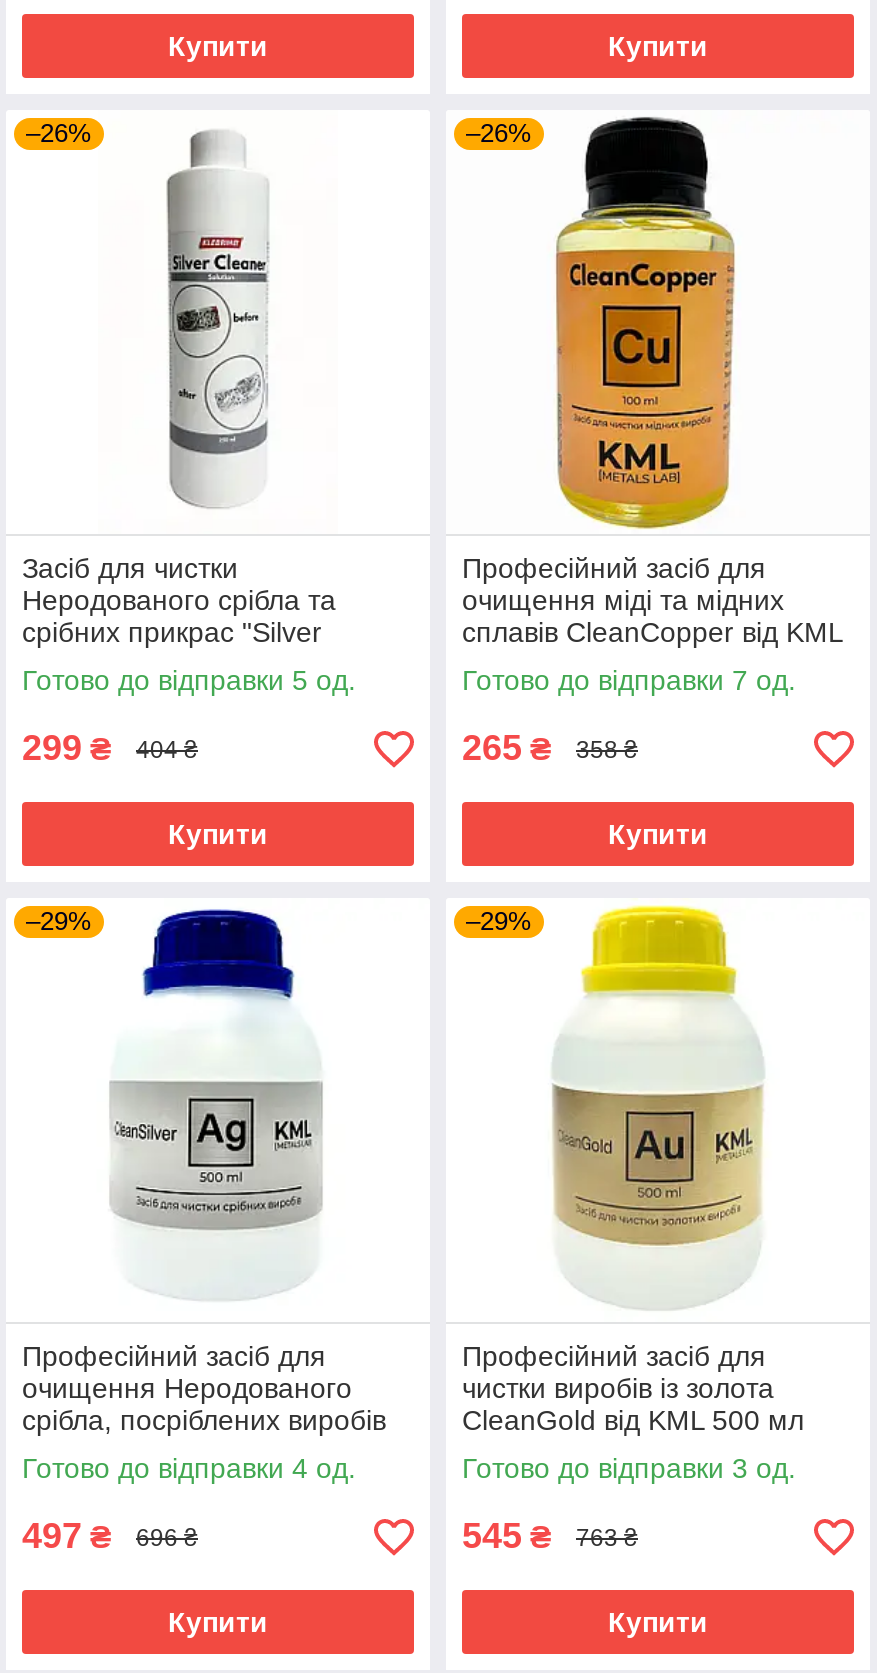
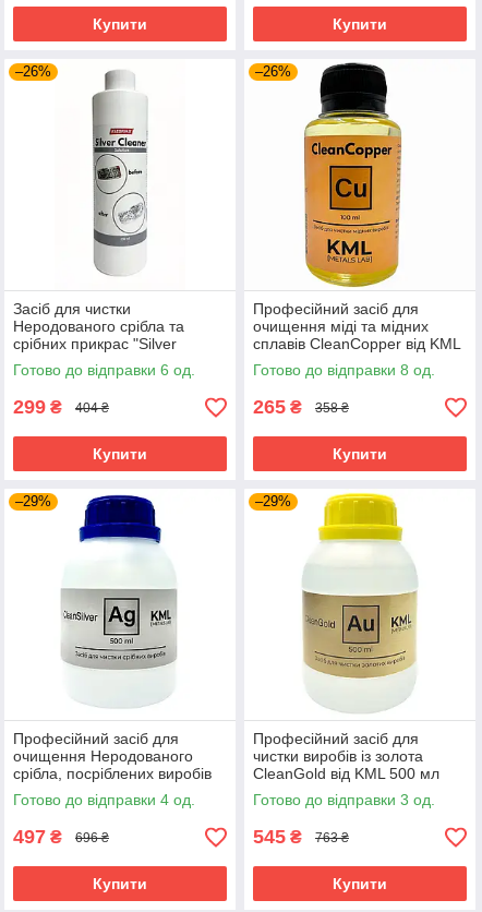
- Готово до відправки 5 од.
+ Готово до відправки 6 од.

- Готово до відправки 7 од.
+ Готово до відправки 8 од.
